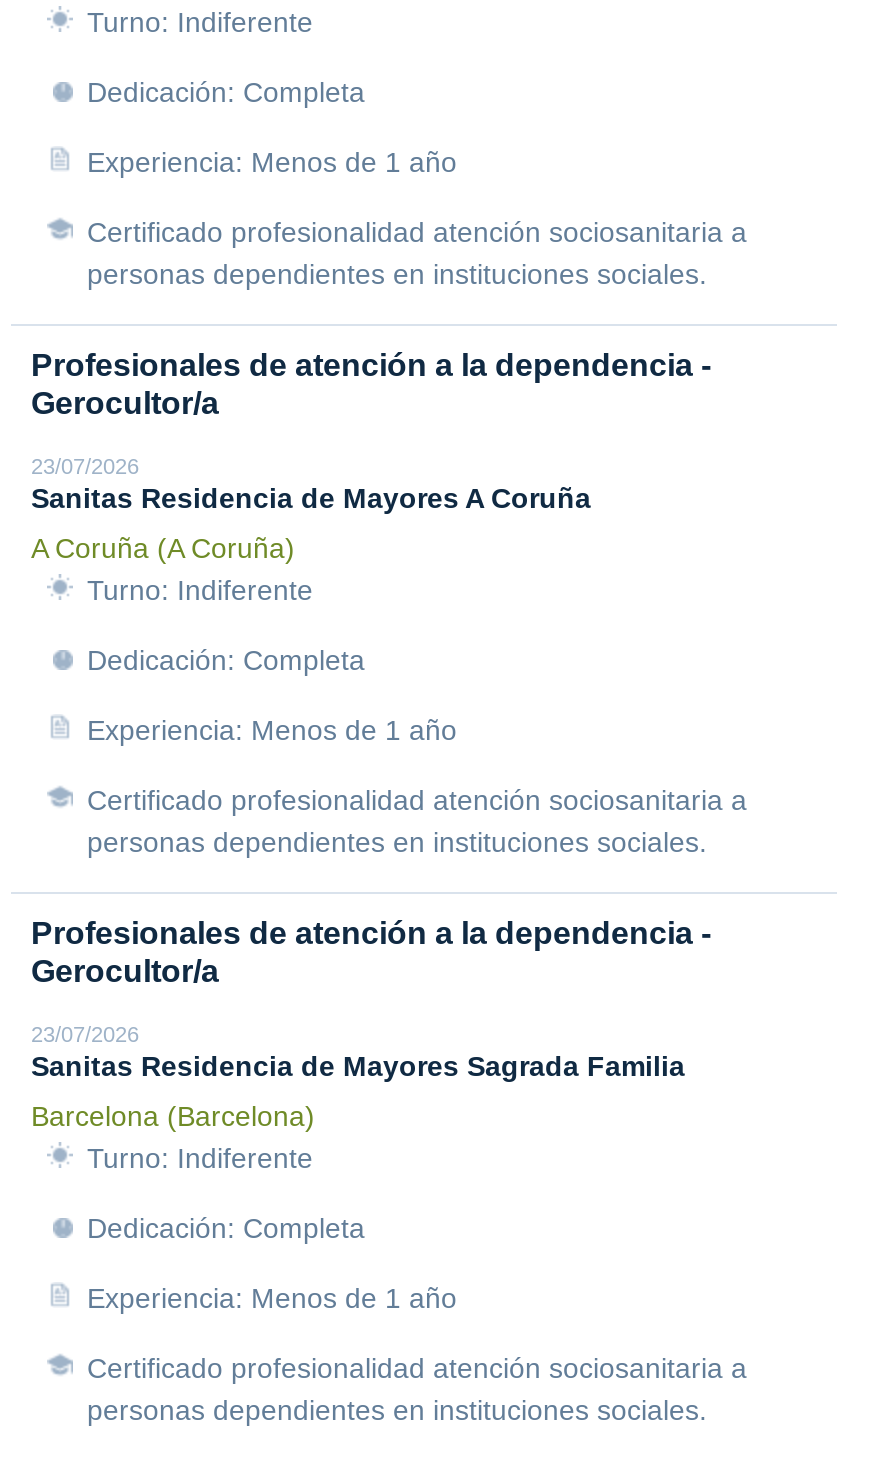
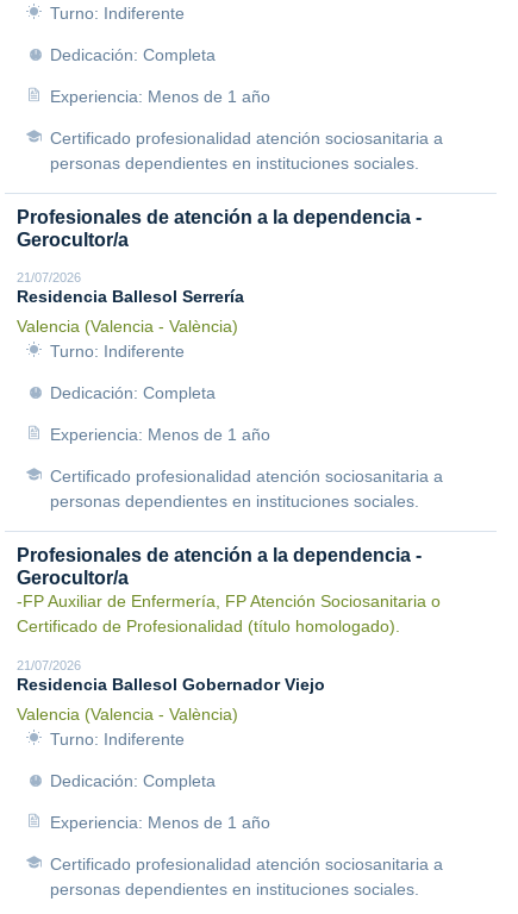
- 23/07/2026
- Sanitas Residencia de Mayores A Coruña
+ 21/07/2026
+ Residencia Ballesol Serrería

- A Coruña (A Coruña)
+ Valencia (Valencia - València)

- 23/07/2026
- Sanitas Residencia de Mayores Sagrada Familia
- Barcelona (Barcelona)
+ -FP Auxiliar de Enfermería, FP Atención Sociosanitaria o
+ Certificado de Profesionalidad (título homologado).
+ 21/07/2026
+ Residencia Ballesol Gobernador Viejo
+ Valencia (Valencia - València)
